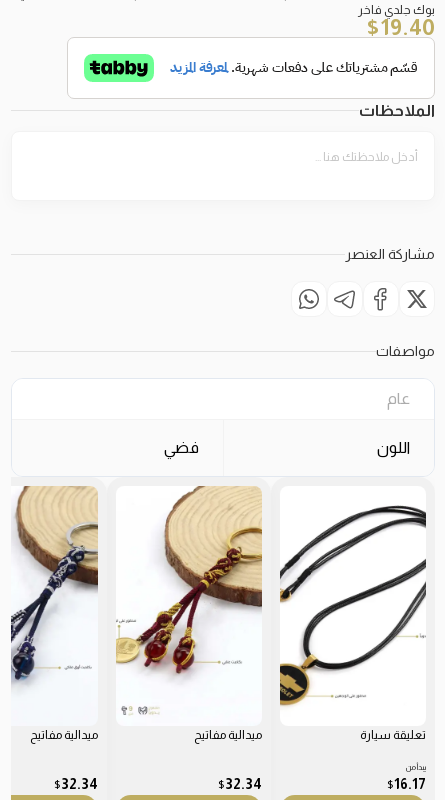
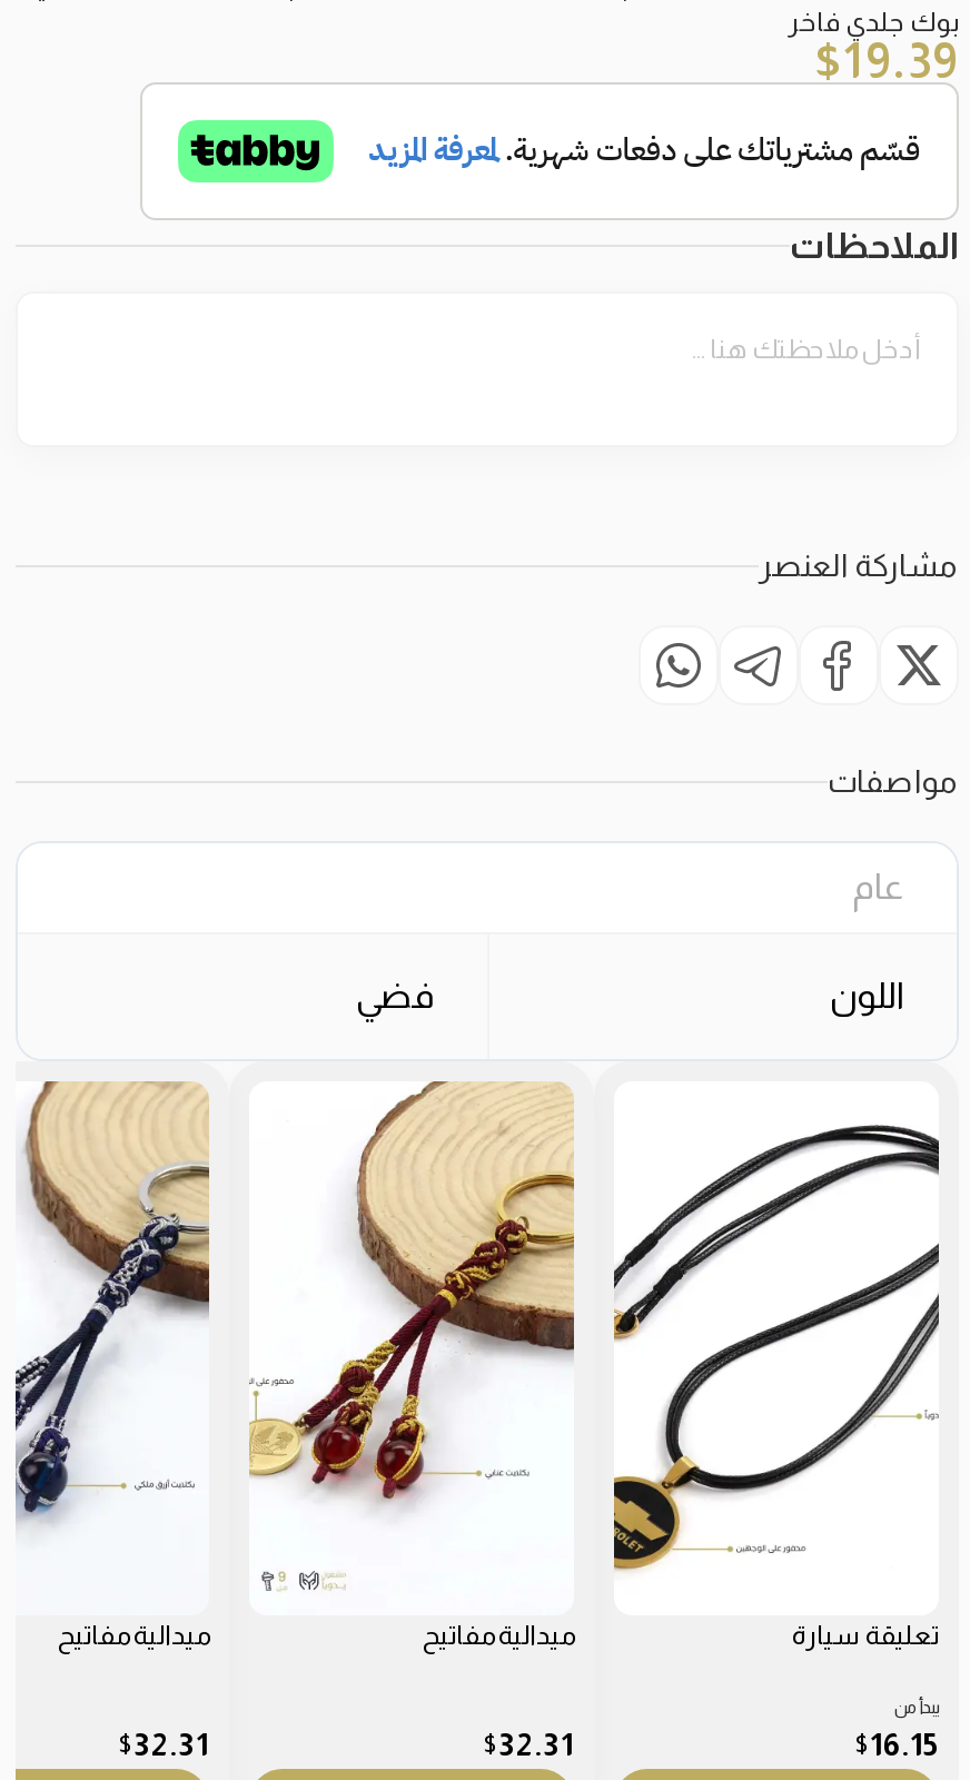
- 19.40
+ 19.39

- 32.34
+ 32.31

- 32.34
+ 32.31

- 16.17
+ 16.15
